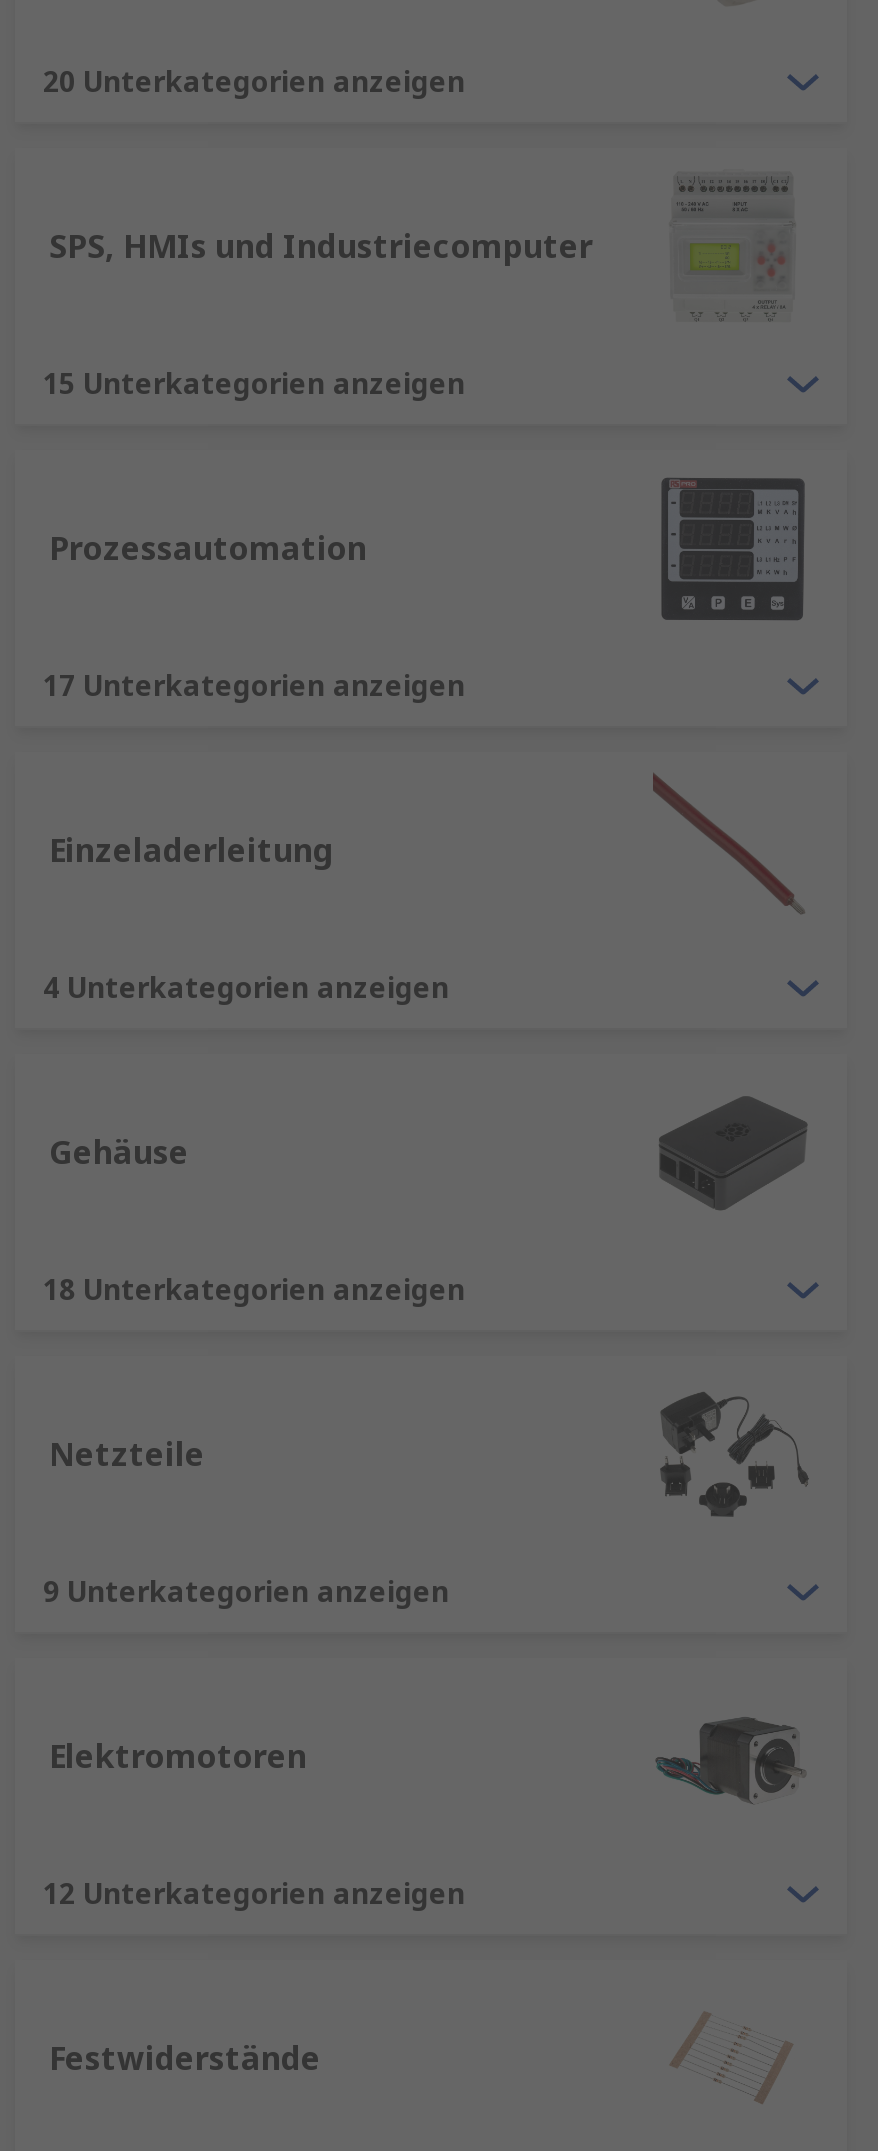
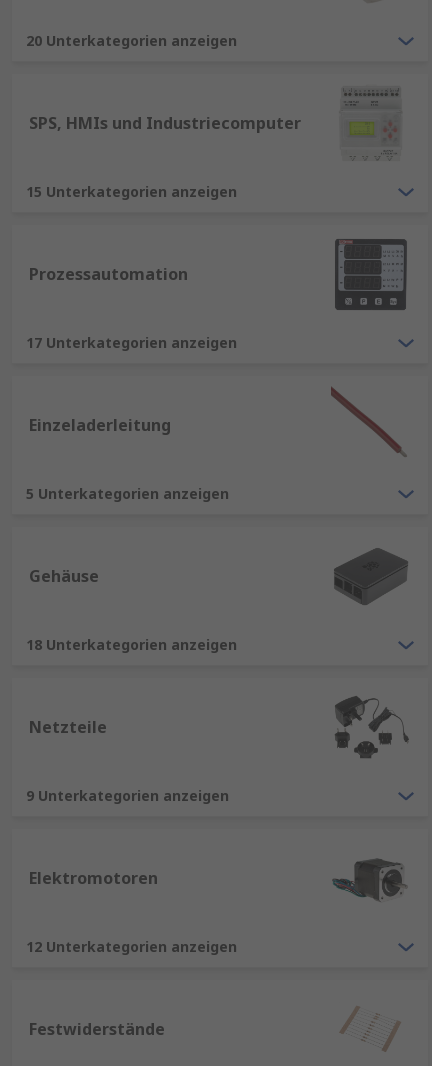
- 4 Unterkategorien anzeigen
+ 5 Unterkategorien anzeigen
